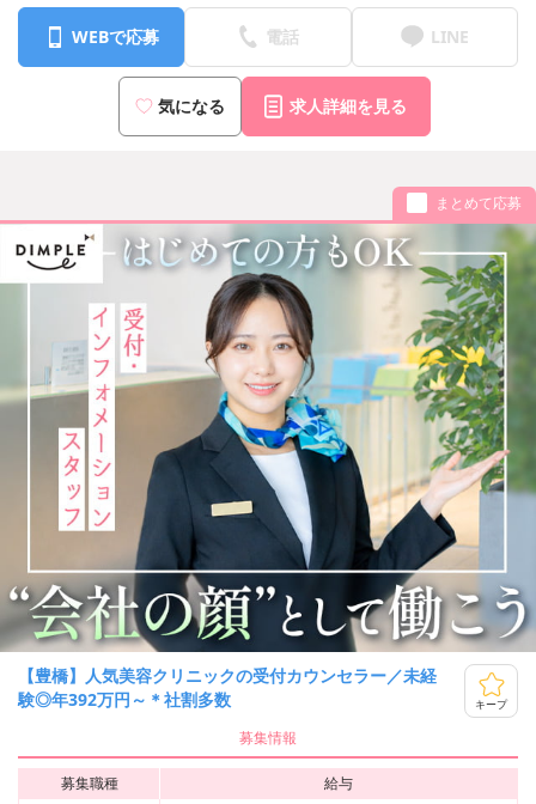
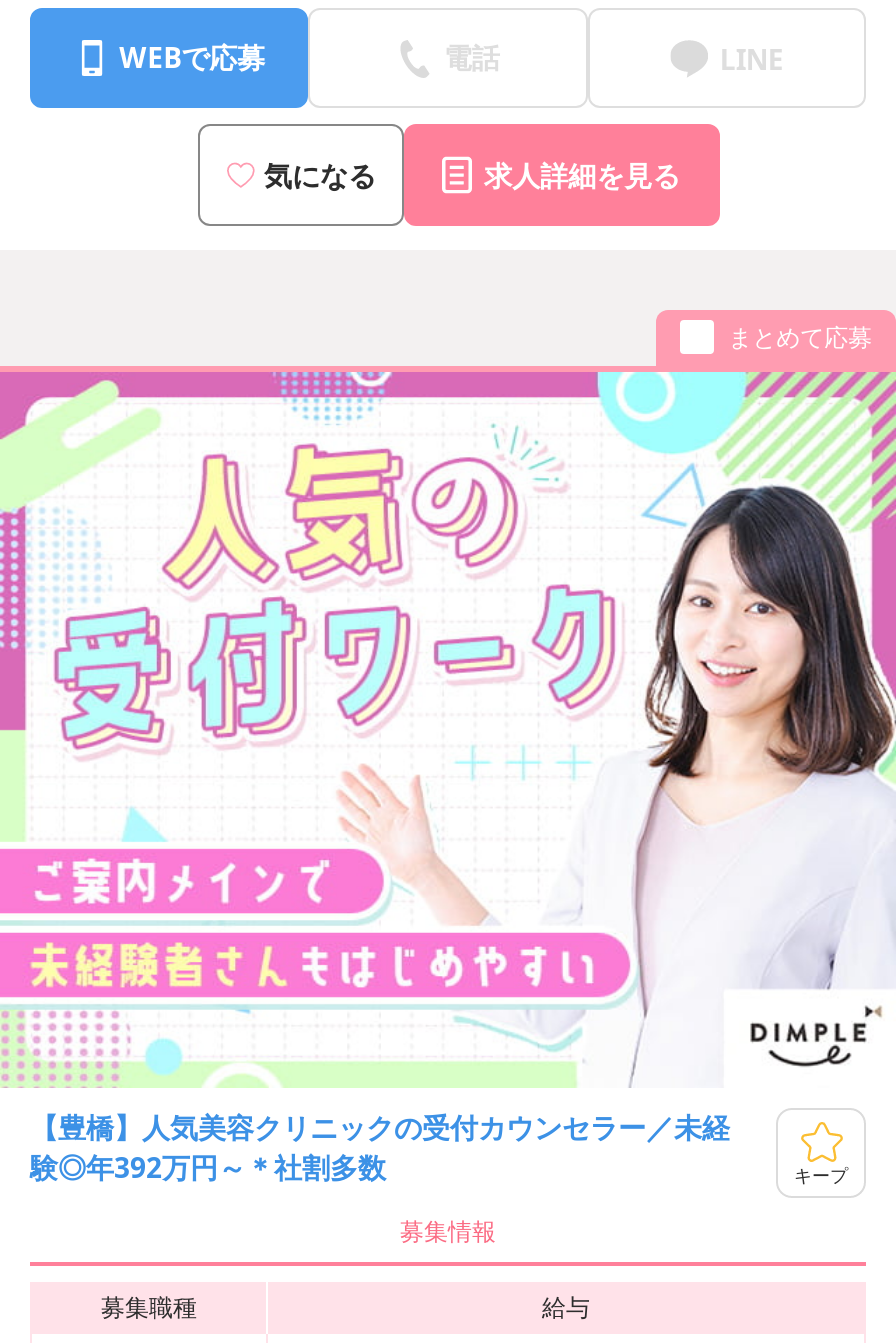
- [image]
+ [image]
